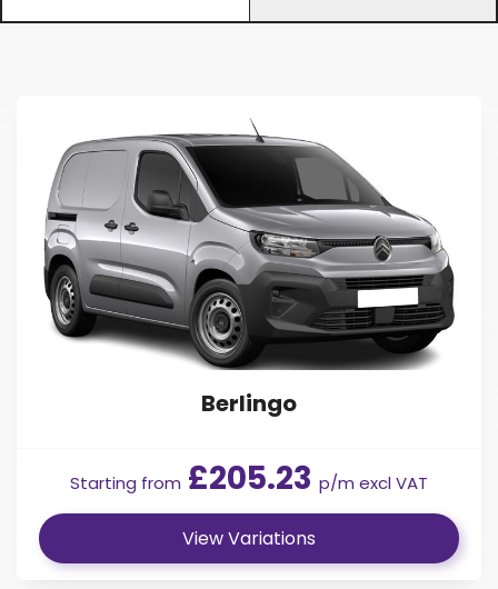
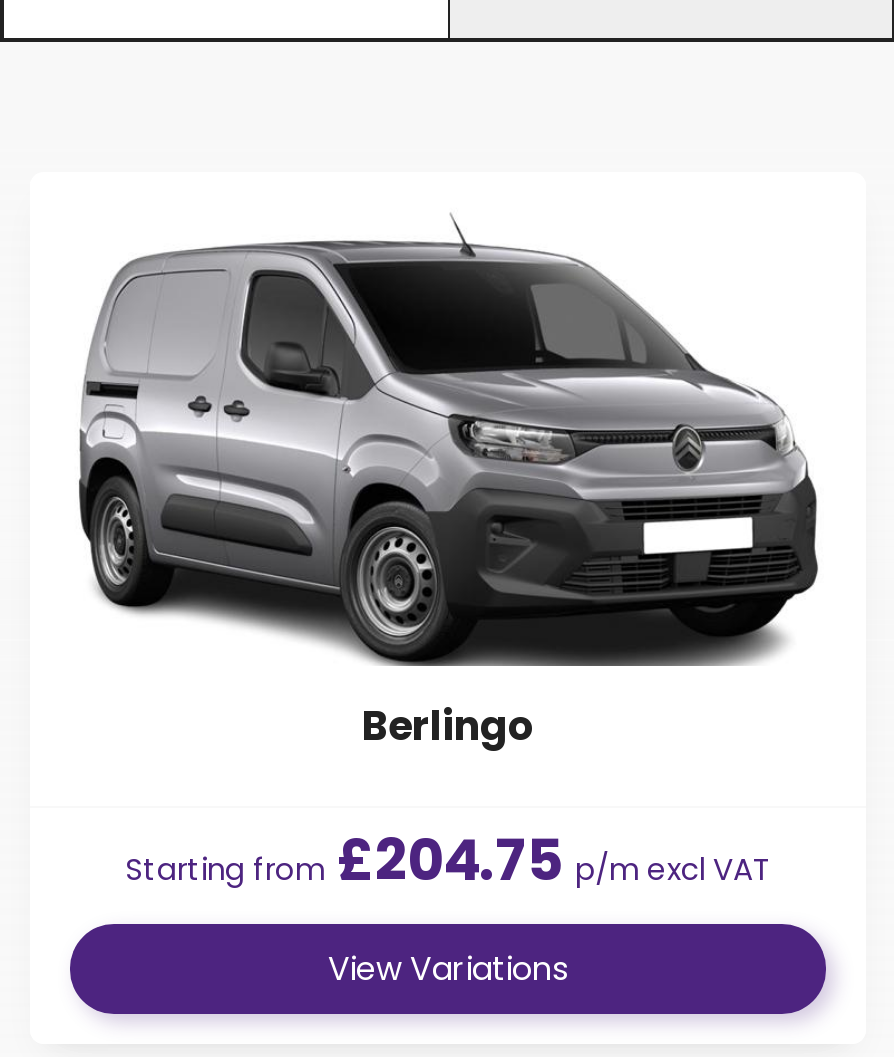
- Starting from £205.23 p/m excl VAT
+ Starting from £204.75 p/m excl VAT
